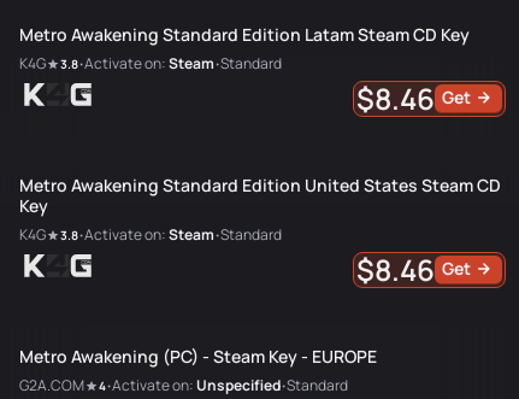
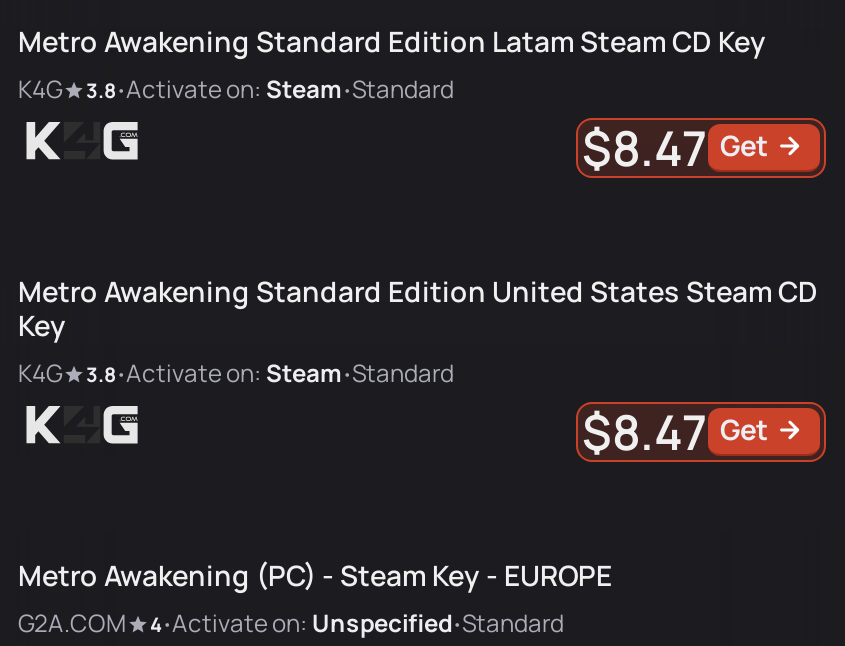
- $8.46 Get
+ $8.47 Get

- $8.46 Get
+ $8.47 Get
